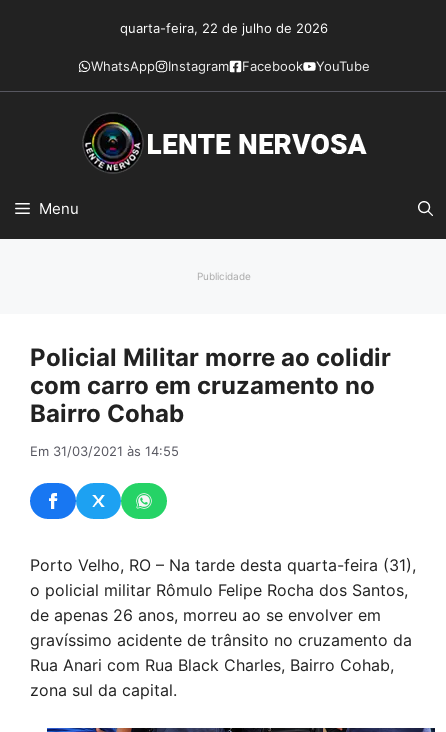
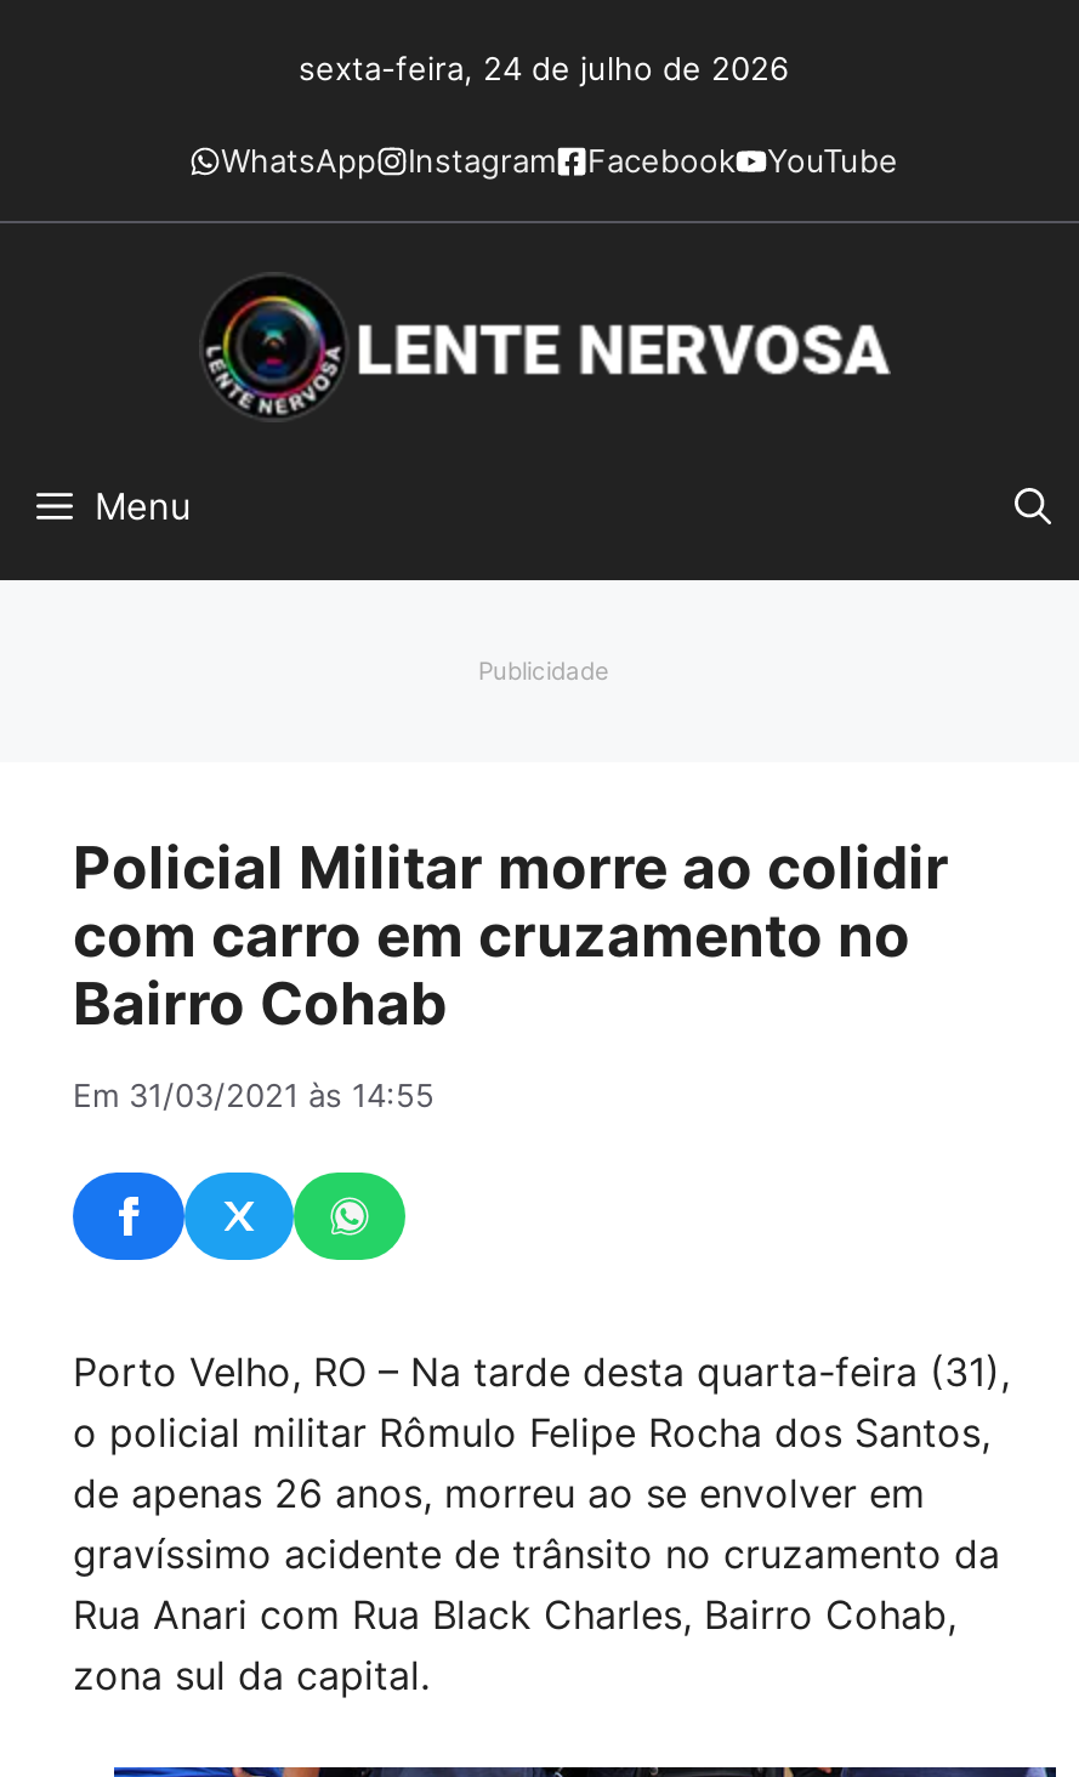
- quarta-feira, 22 de julho de 2026
+ sexta-feira, 24 de julho de 2026
